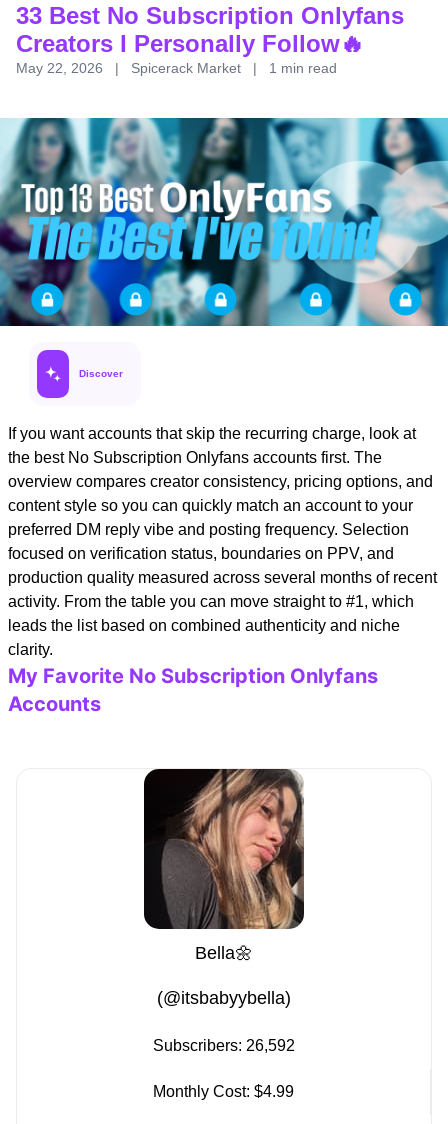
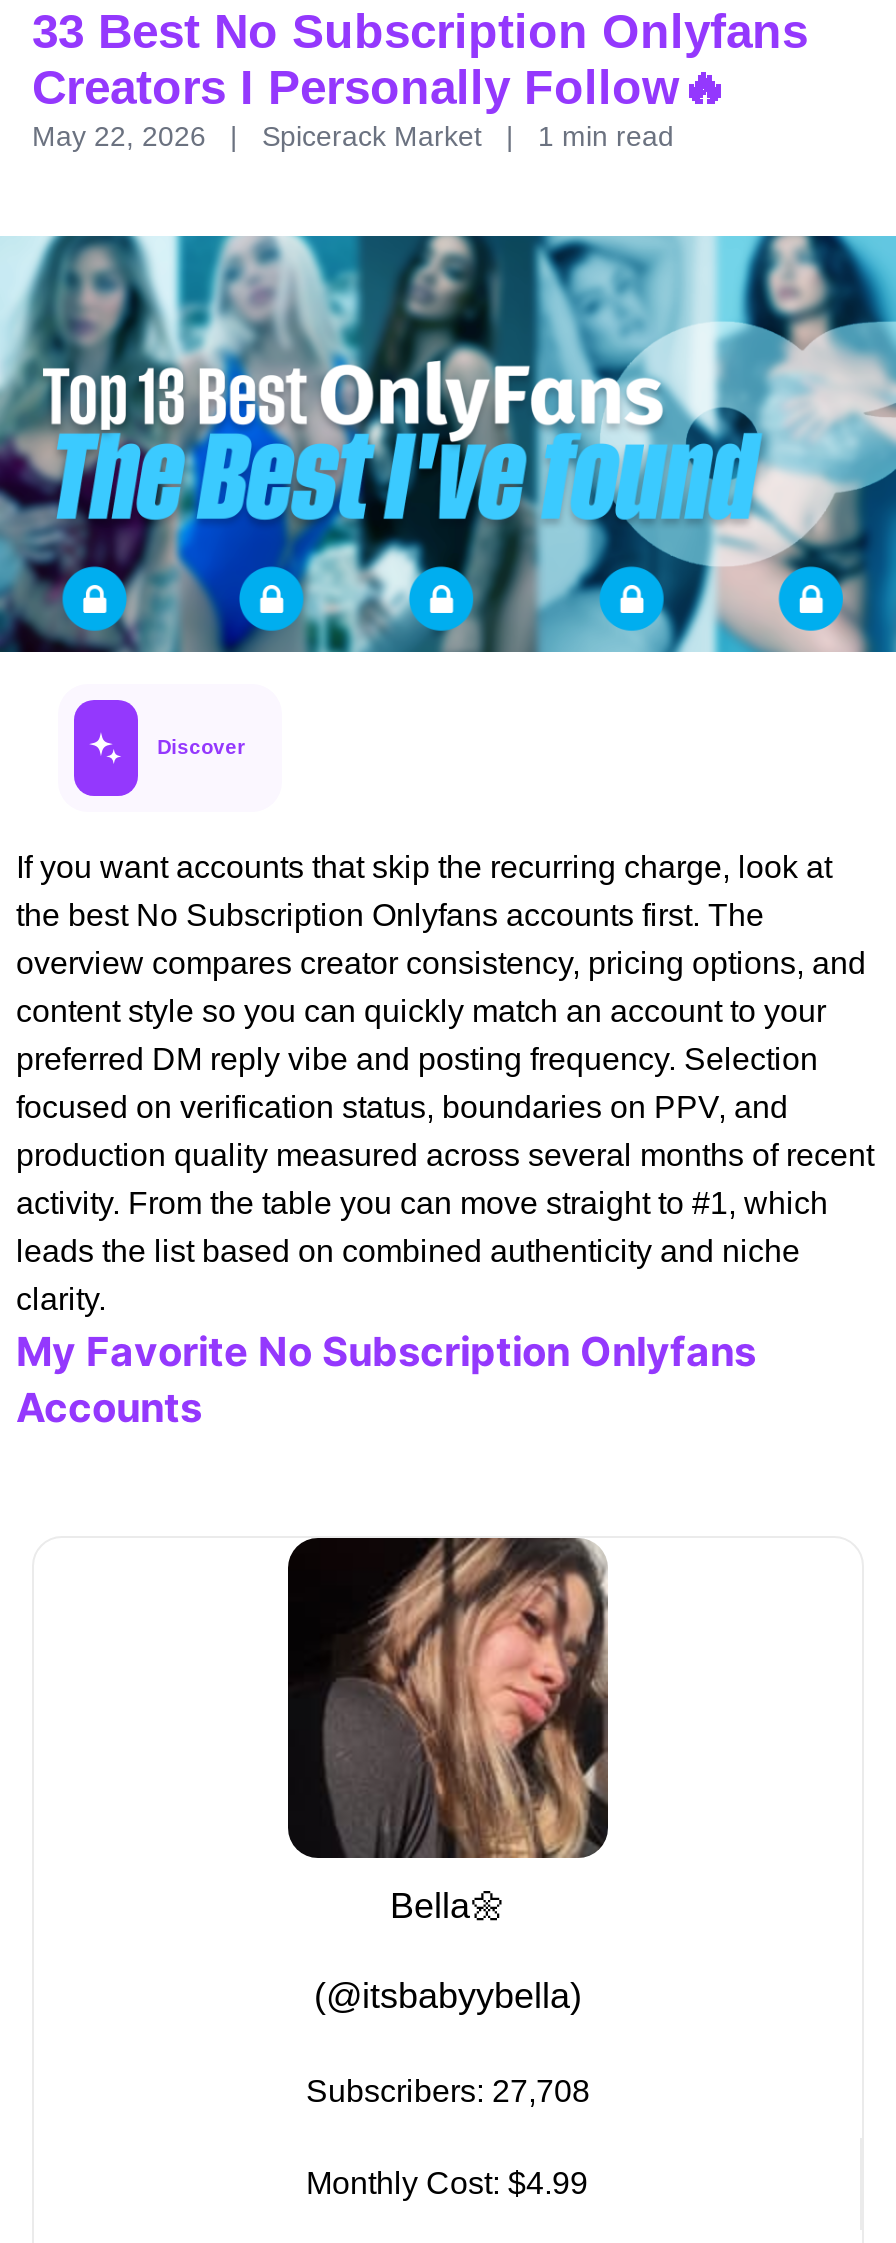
- Subscribers: 26,592
+ Subscribers: 27,708
